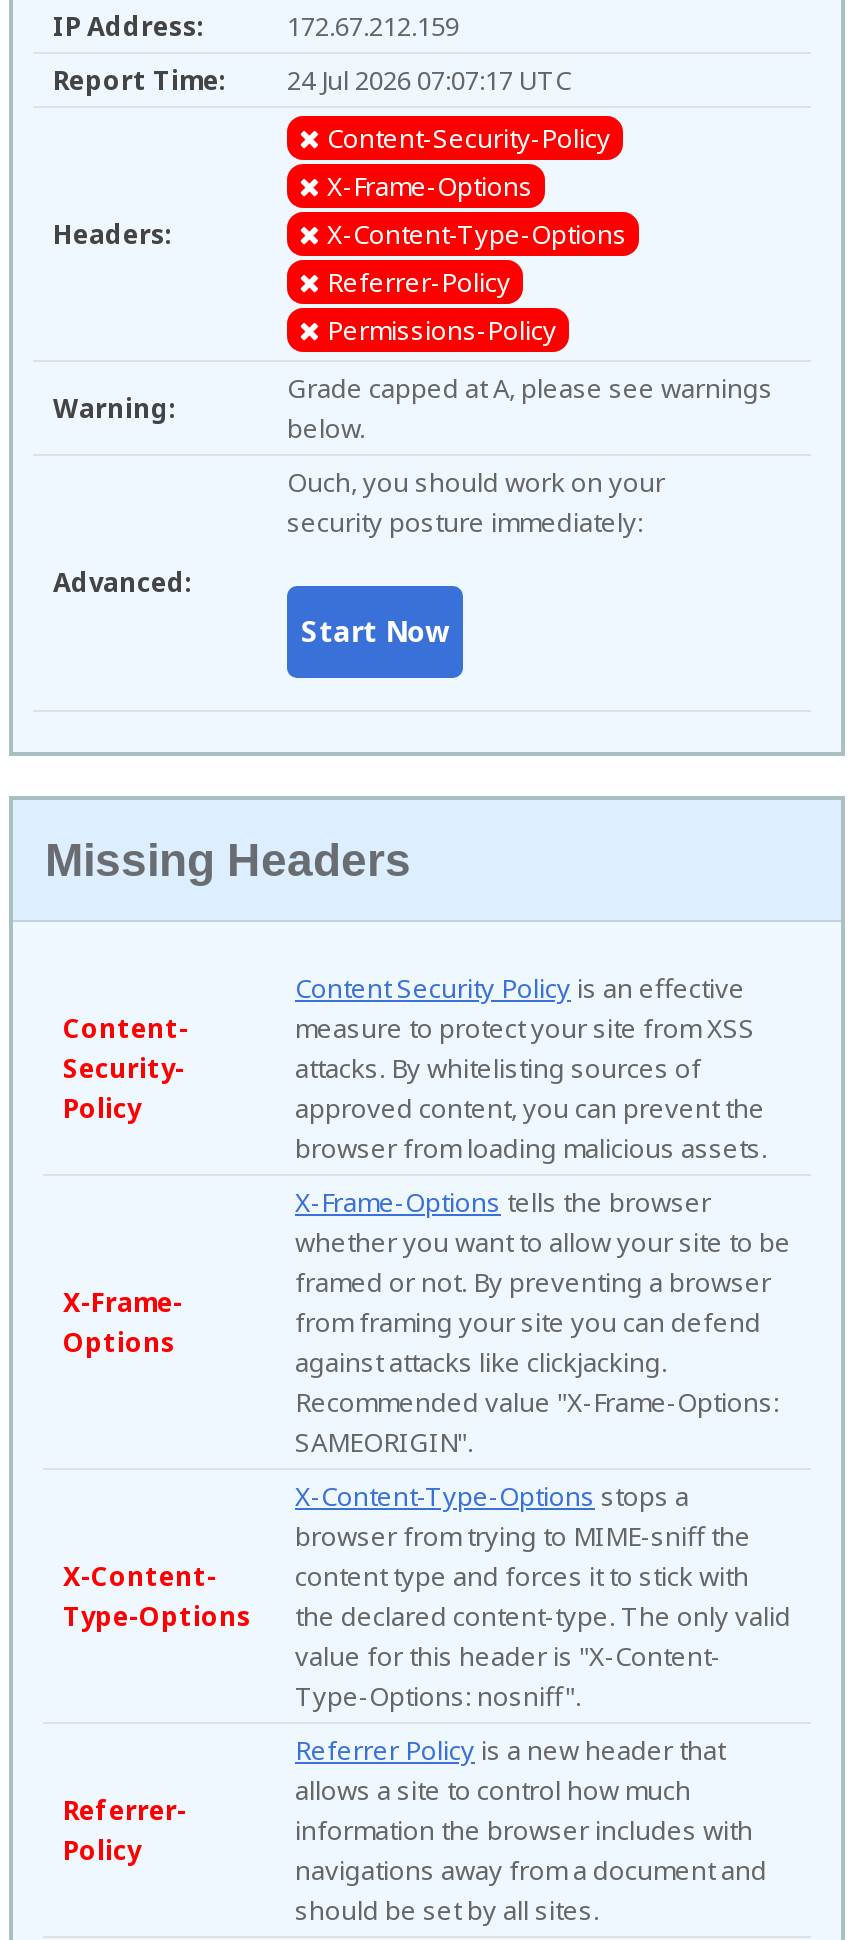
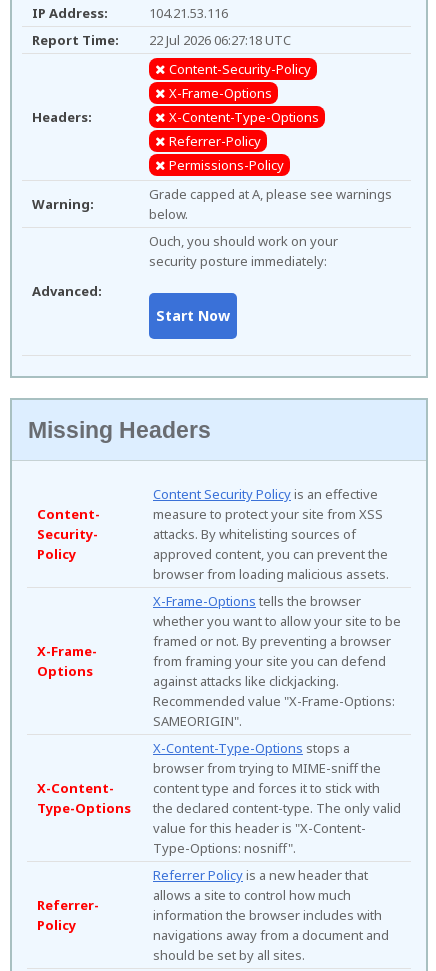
- 172.67.212.159
+ 104.21.53.116

- Report Time: 24 Jul 2026 07:07:17 UTC
+ Report Time: 22 Jul 2026 06:27:18 UTC
